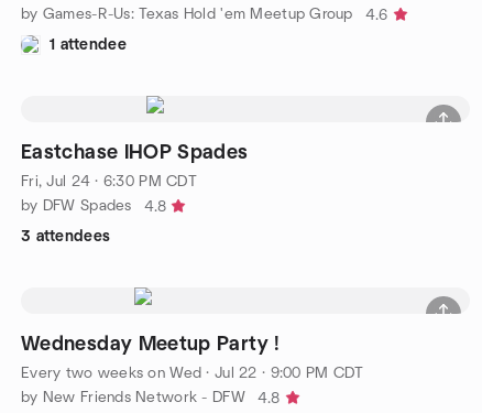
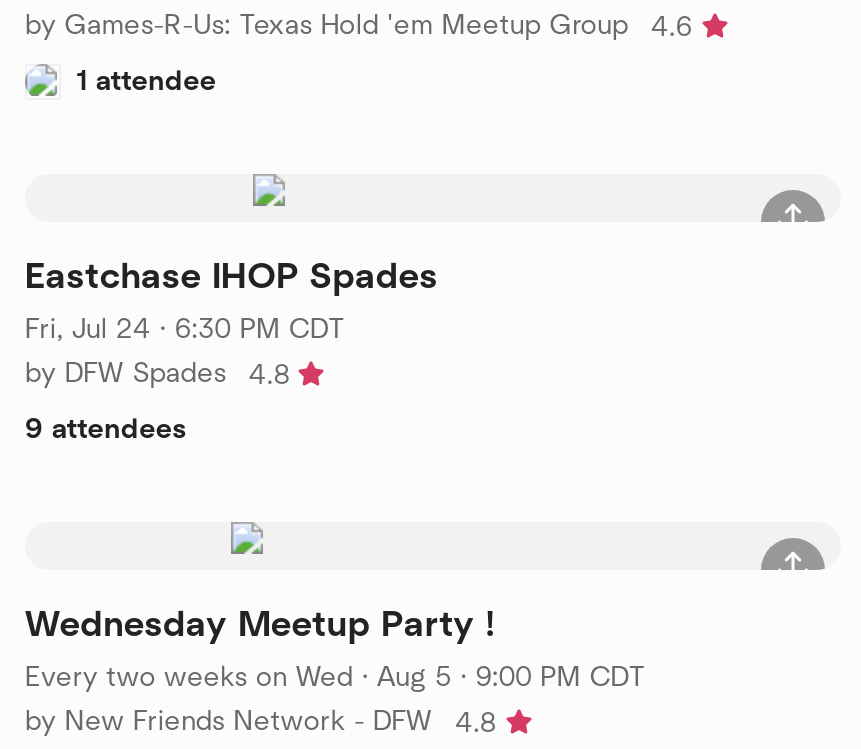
- 3 attendees
+ 9 attendees

- Every two weeks on Wed · Jul 22 · 9:00 PM CDT
+ Every two weeks on Wed · Aug 5 · 9:00 PM CDT
